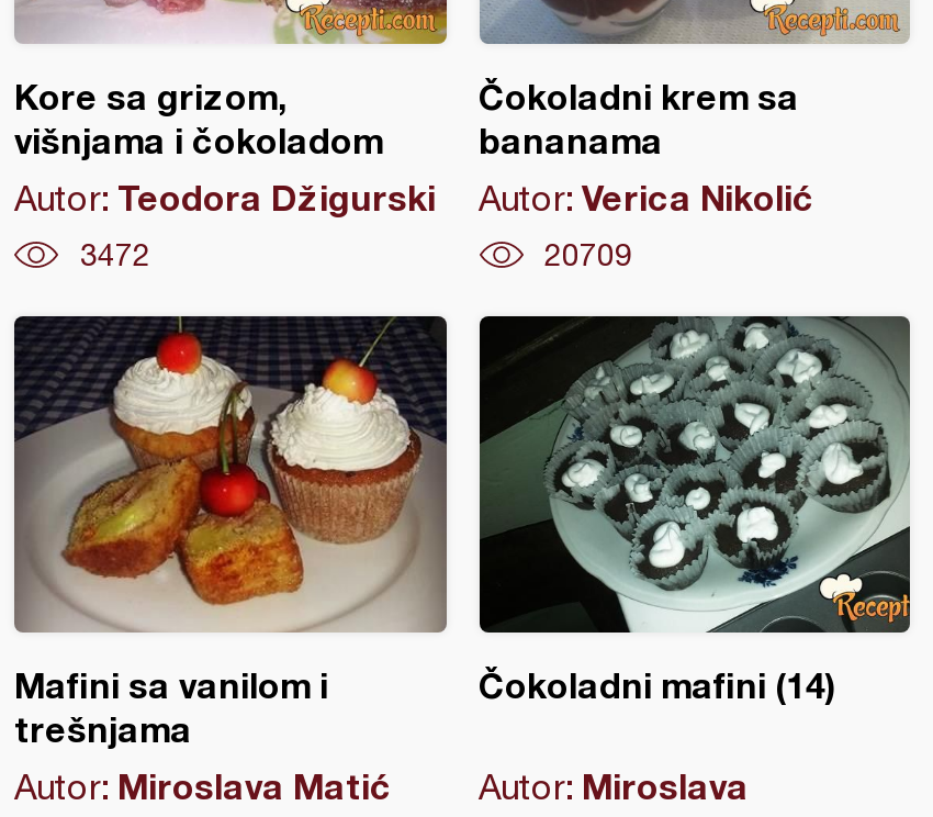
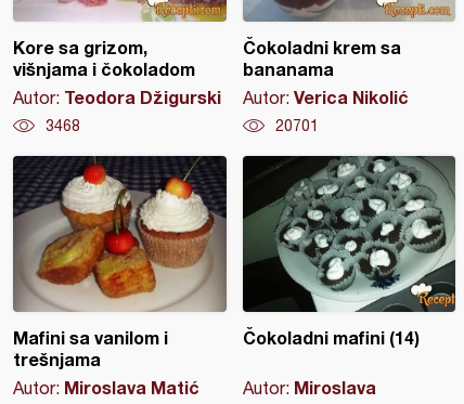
- 3472
+ 3468

- 20709
+ 20701
